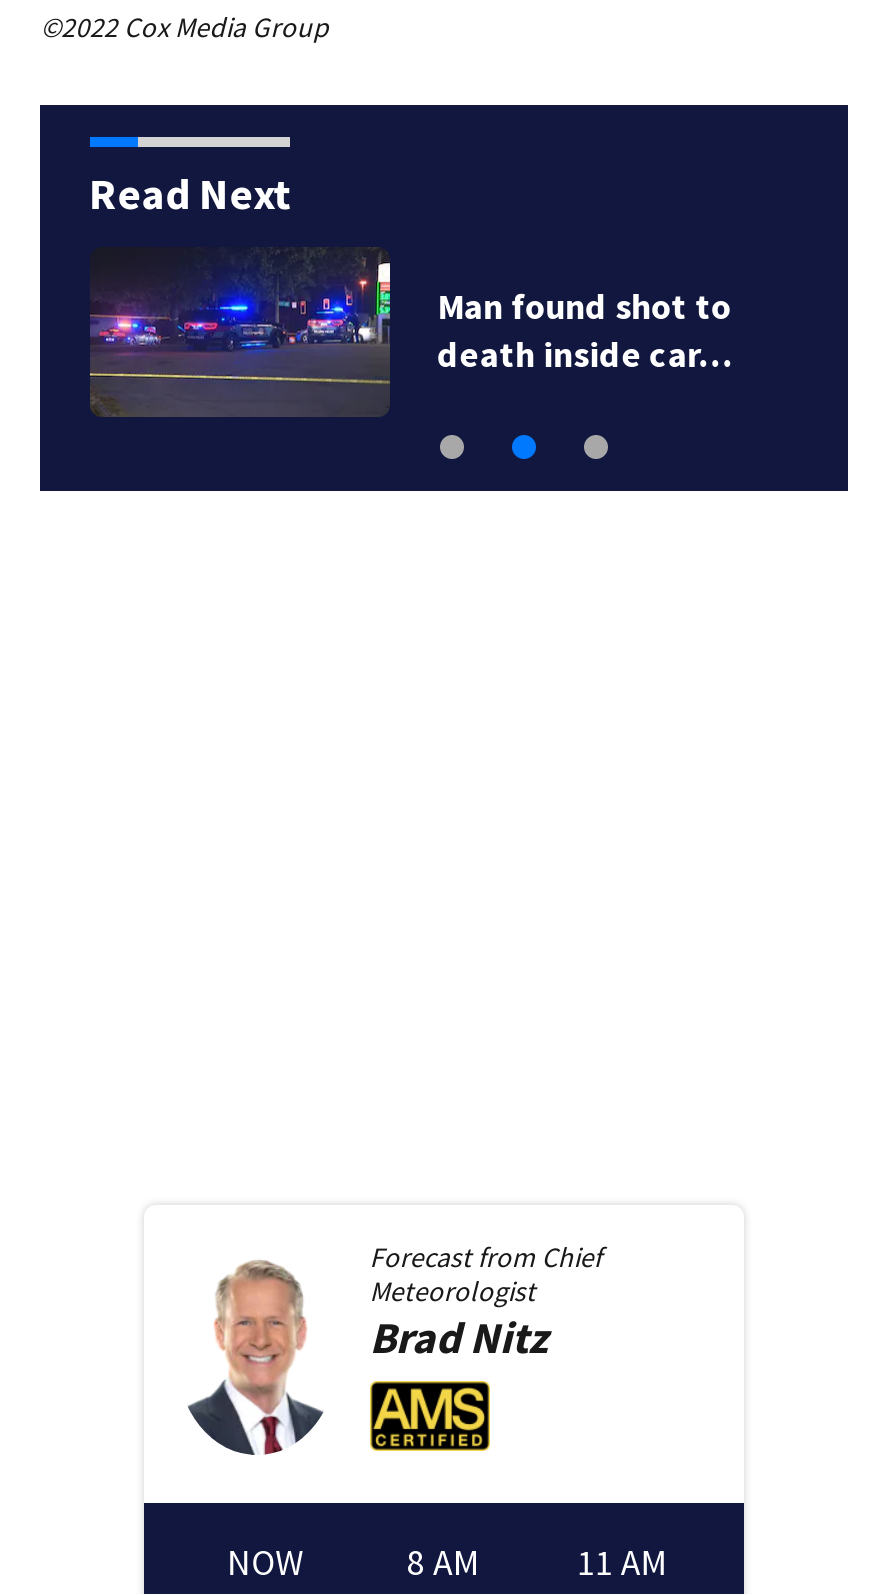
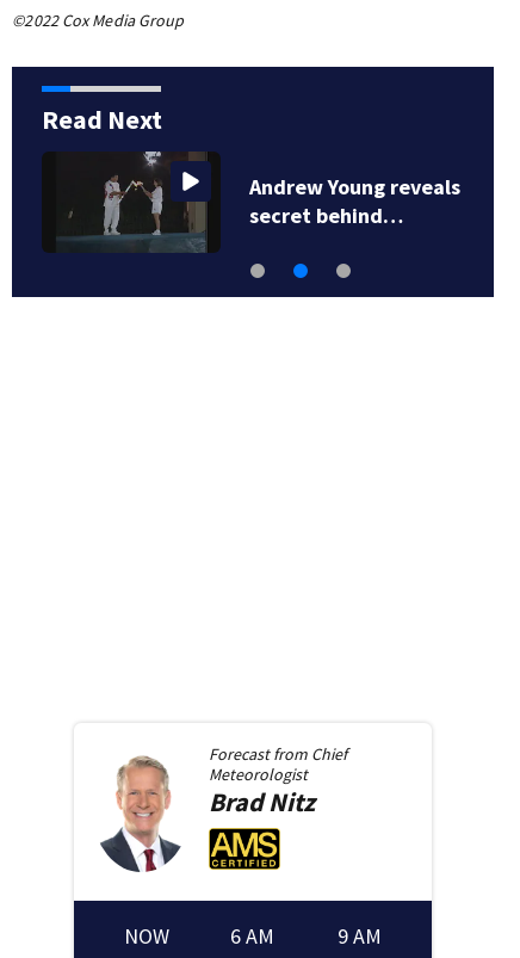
- [image]
- Man found shot to
- death inside car…
+ [image]
+ Andrew Young reveals
+ secret behind…

- 8 AM
+ 6 AM

- 11 AM
+ 9 AM
